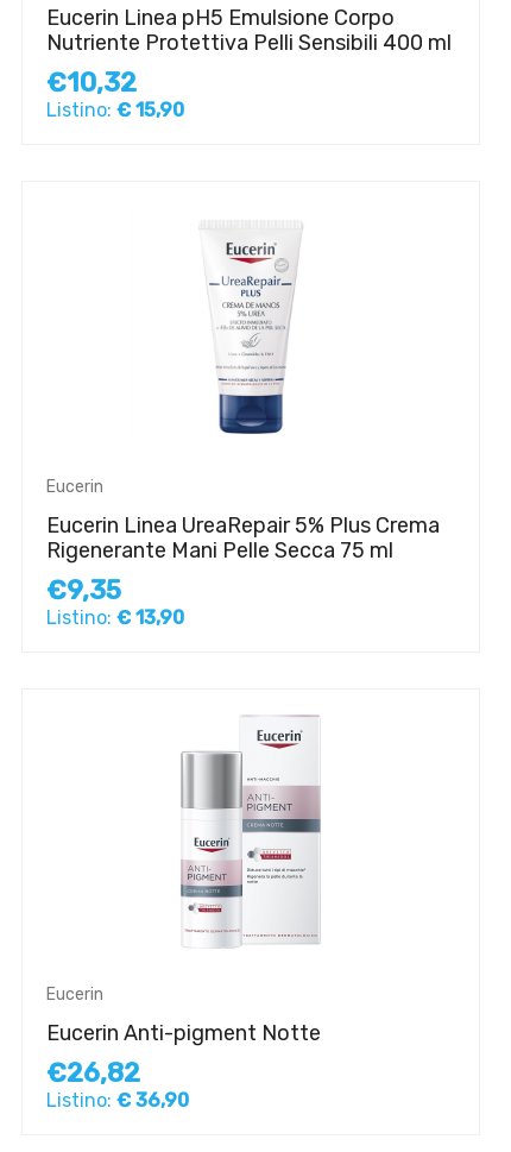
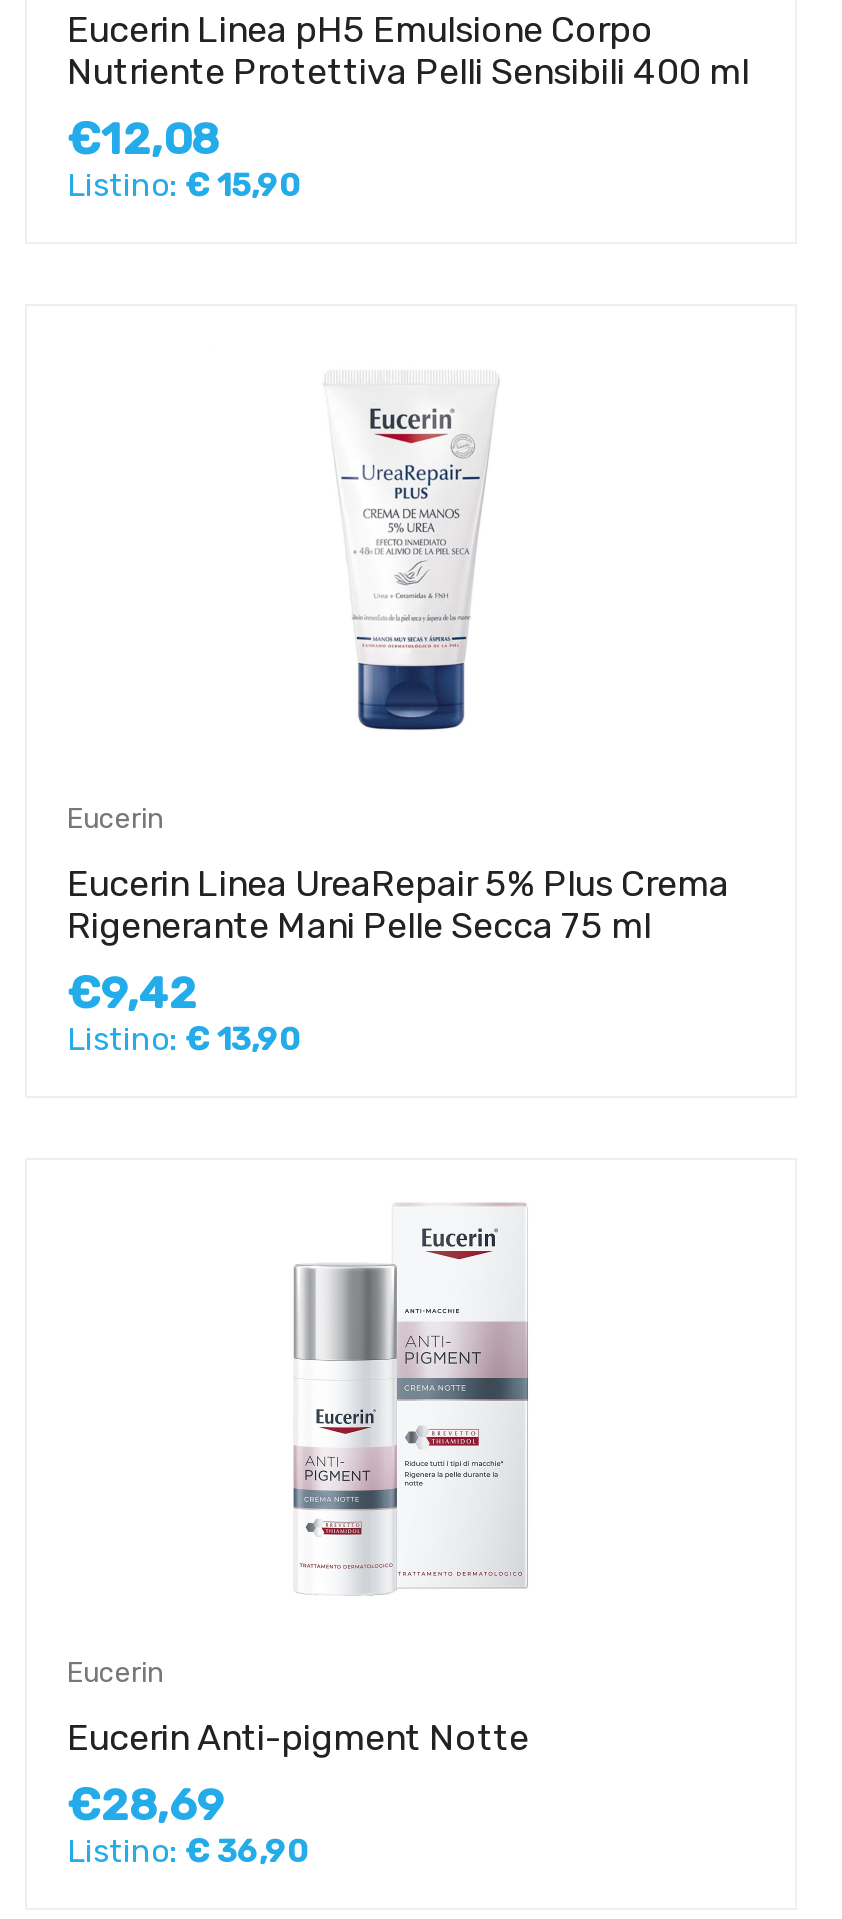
- €10,32
+ €12,08

- €9,35
+ €9,42

- €26,82
+ €28,69
